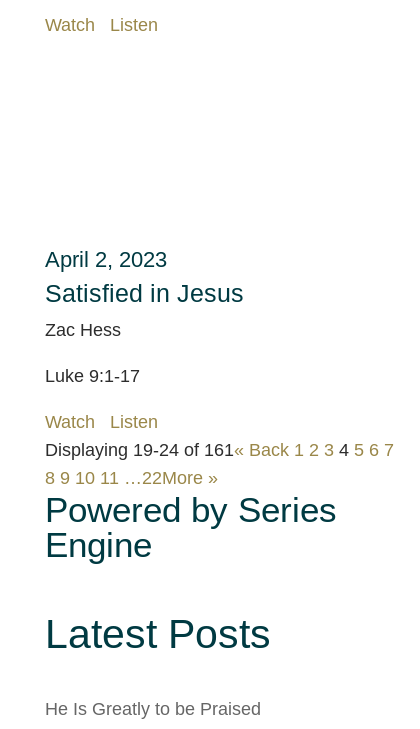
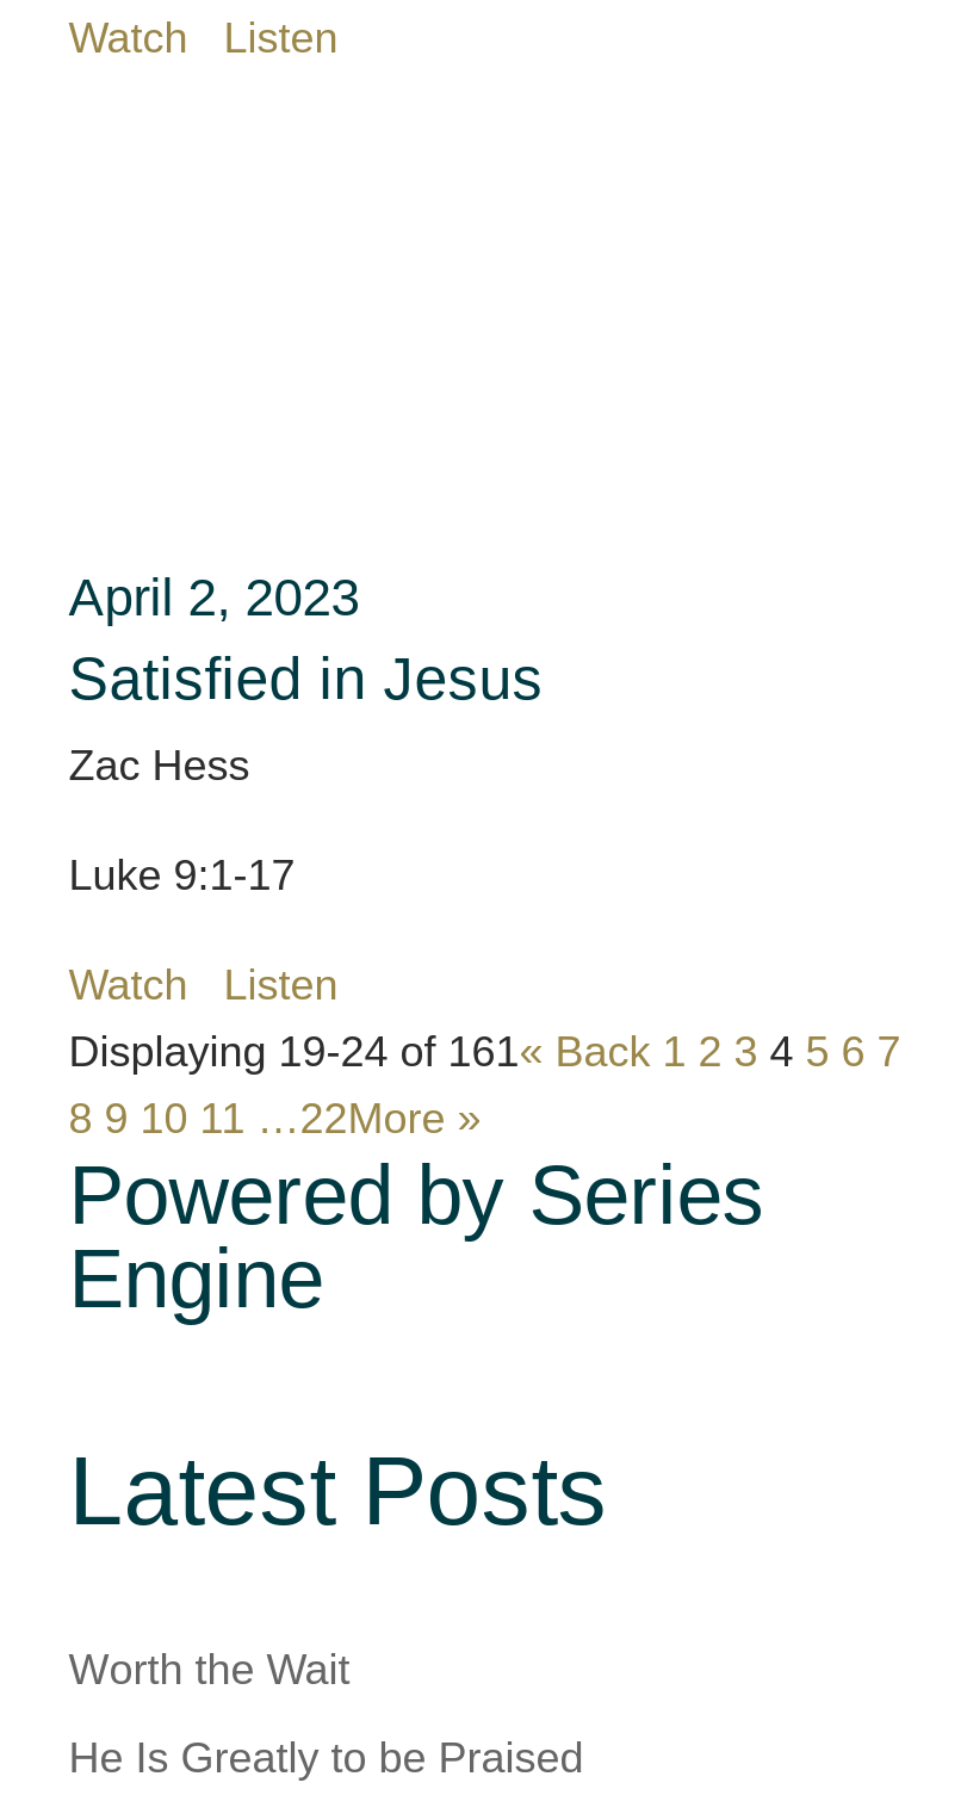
+ Worth the Wait
